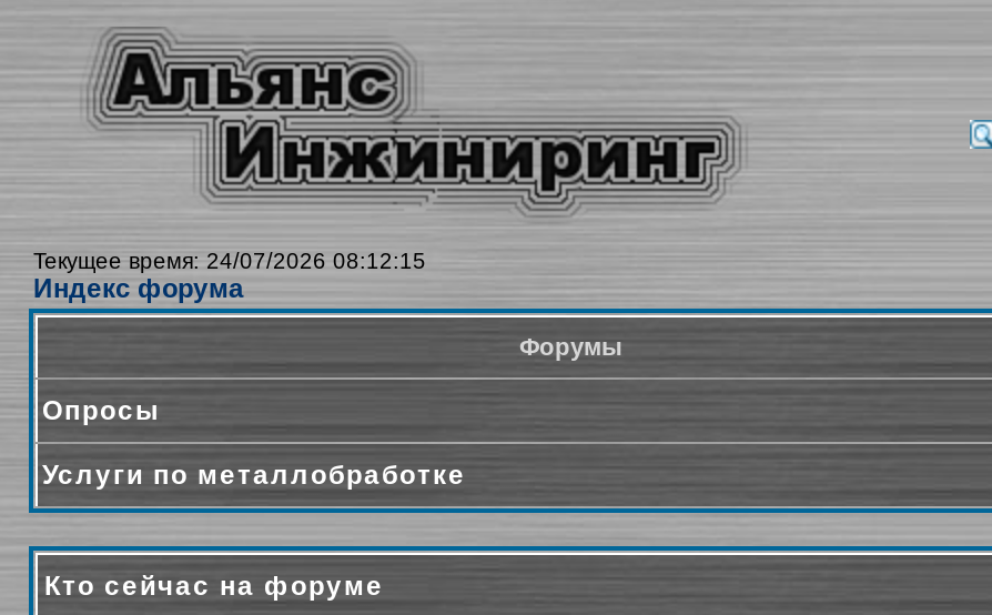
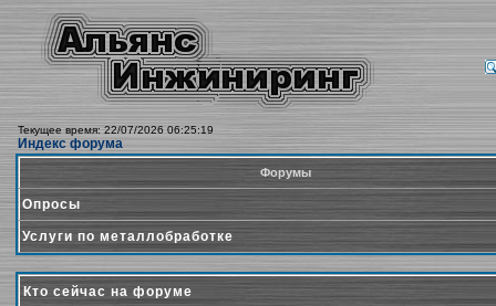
- Текущее время: 24/07/2026 08:12:15
+ Текущее время: 22/07/2026 06:25:19
